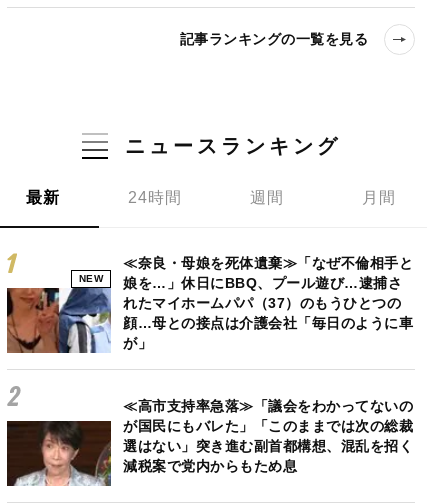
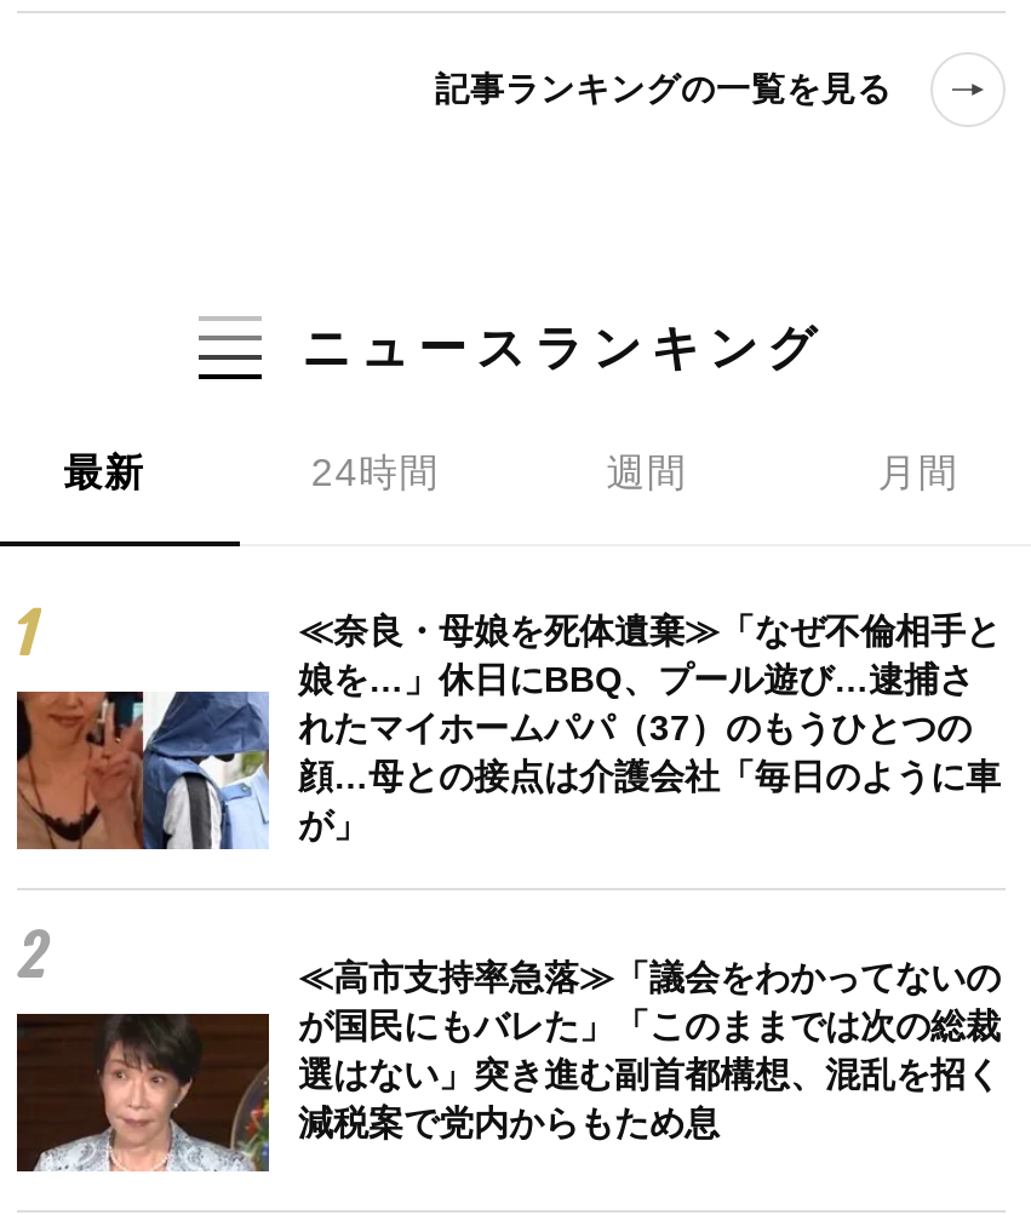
- NEW
